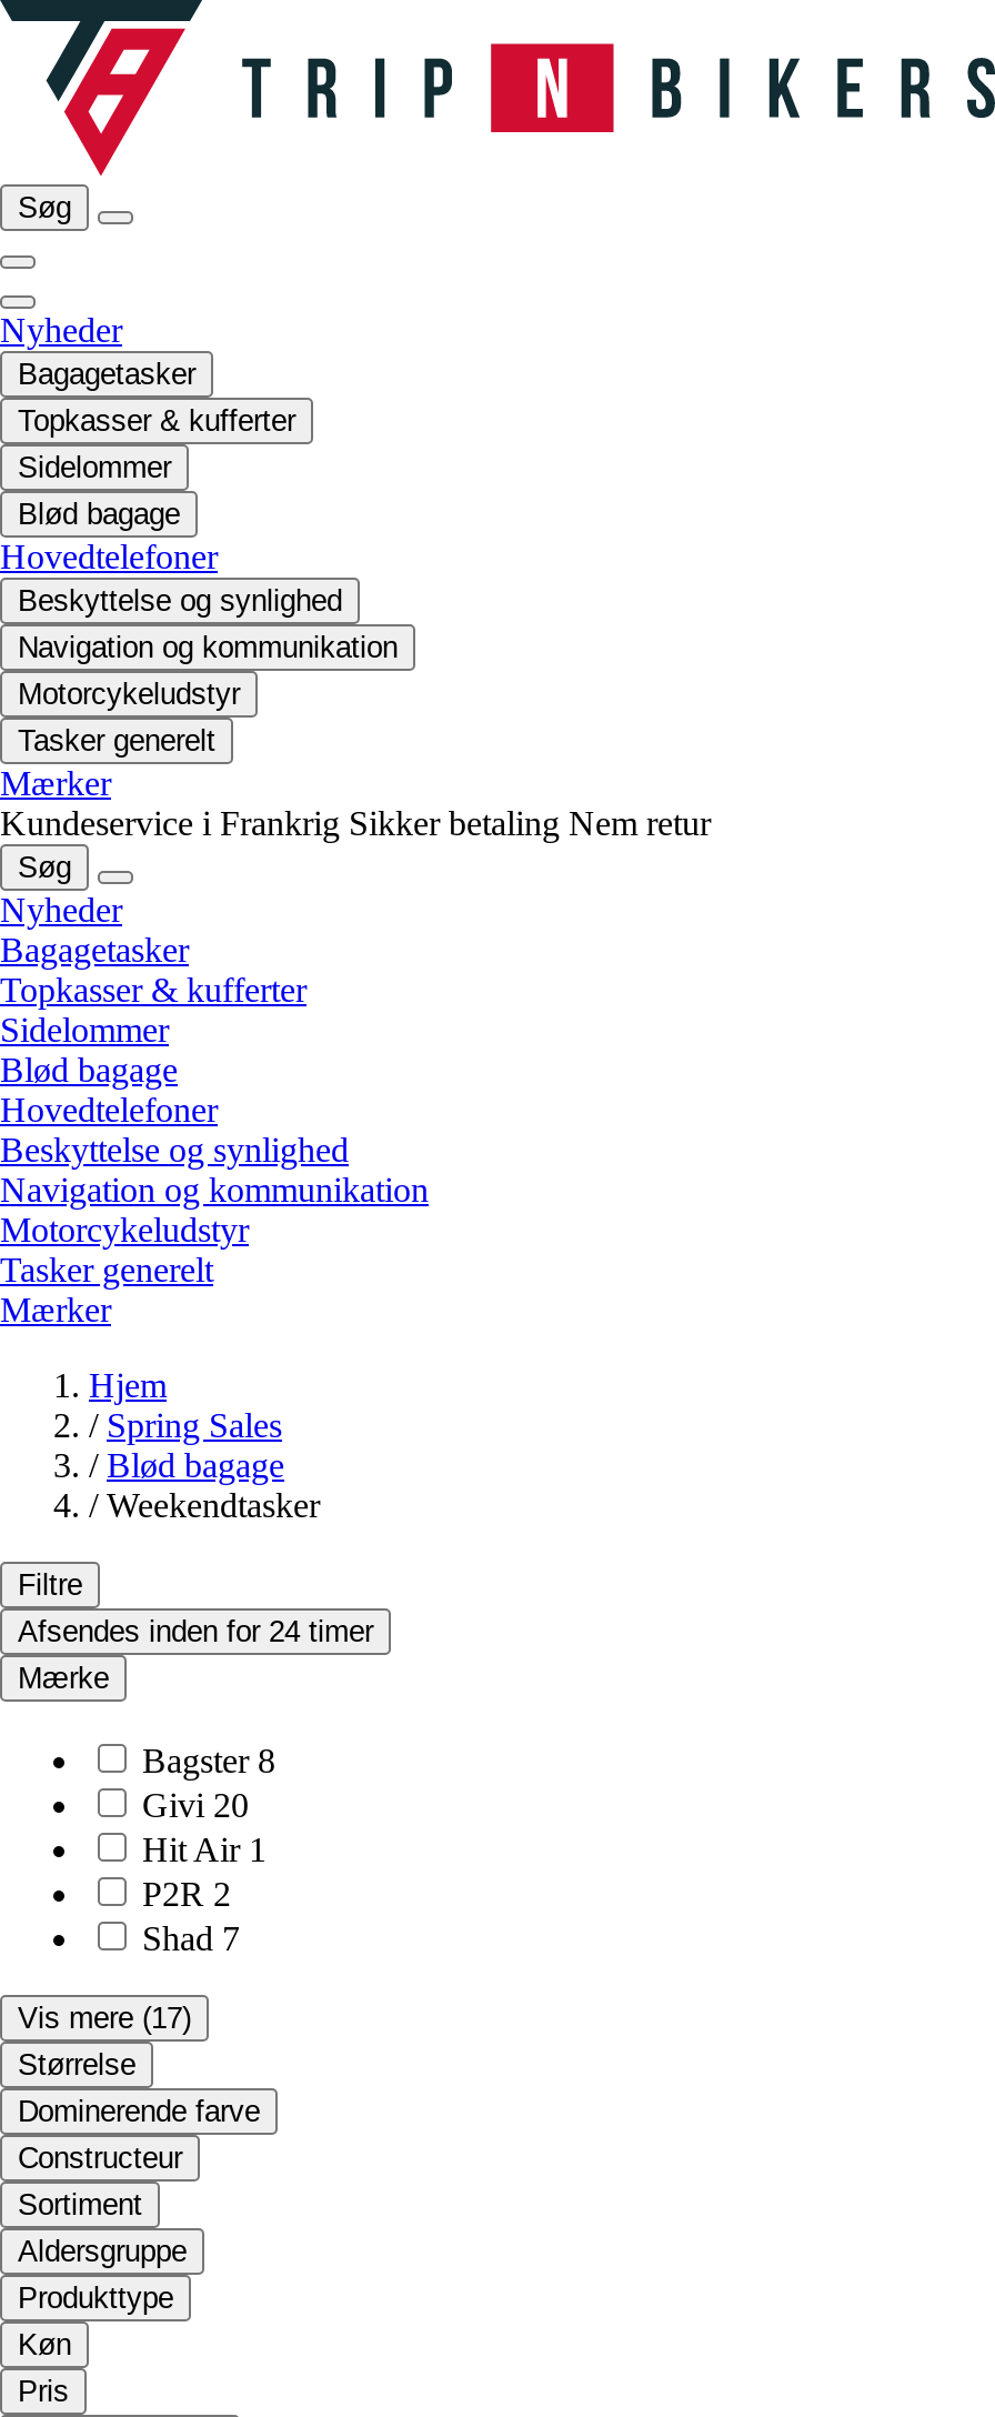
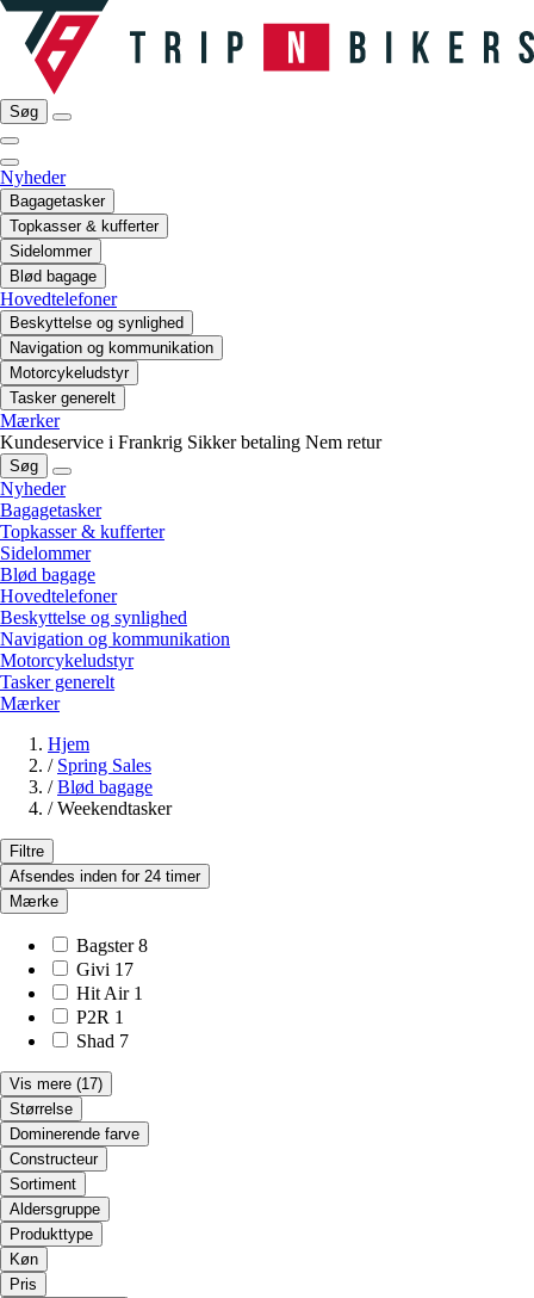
- Givi 20
+ Givi 17

- P2R 2
+ P2R 1
